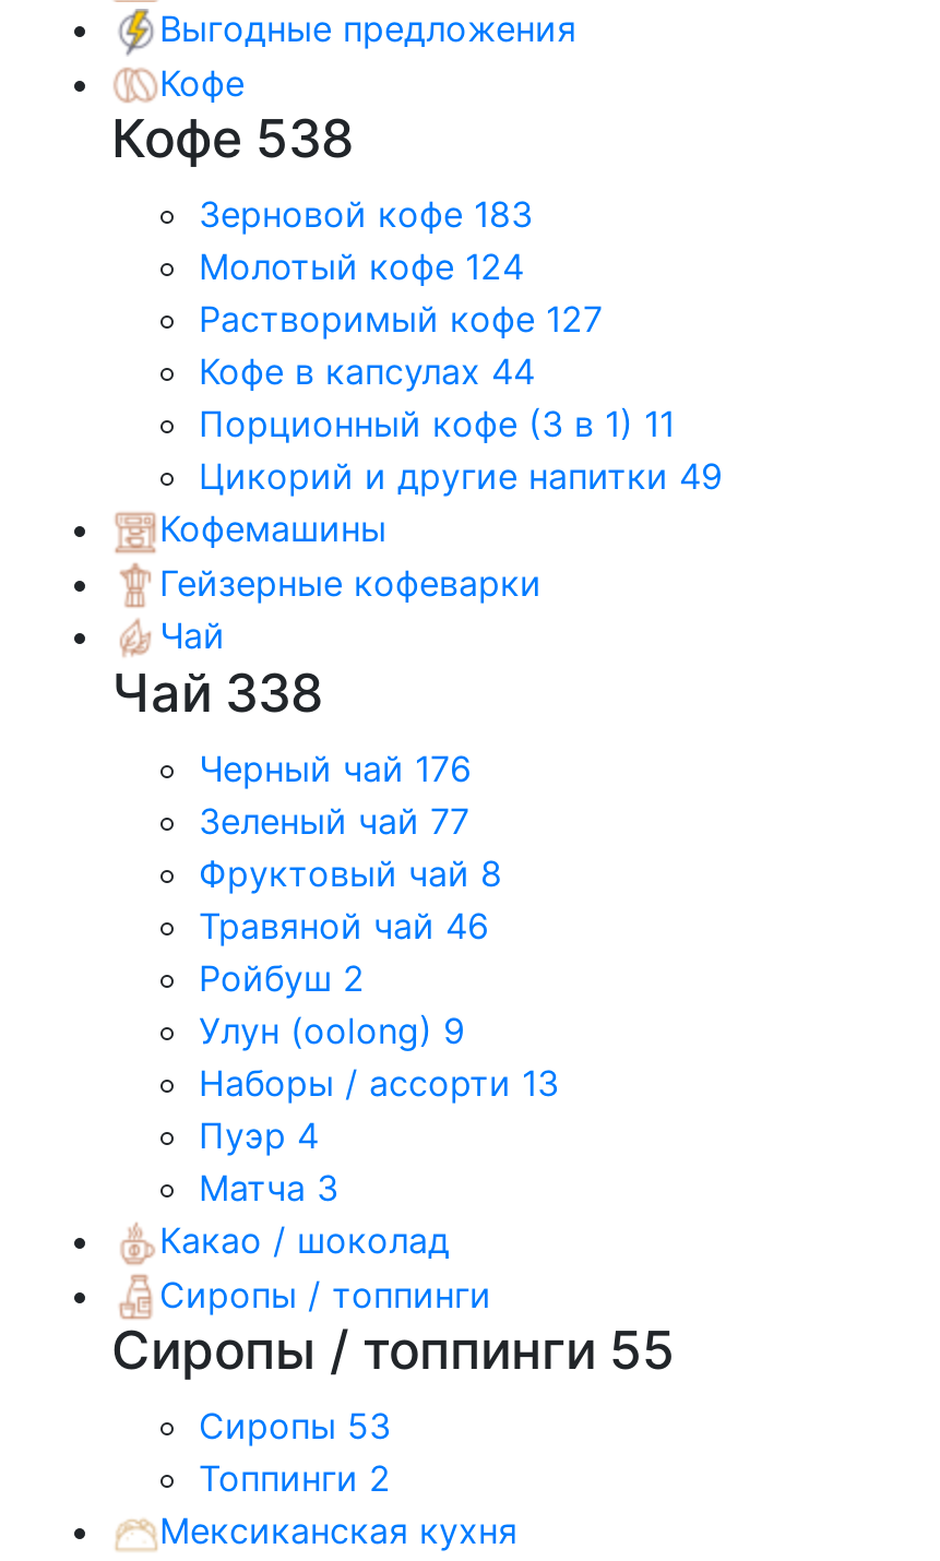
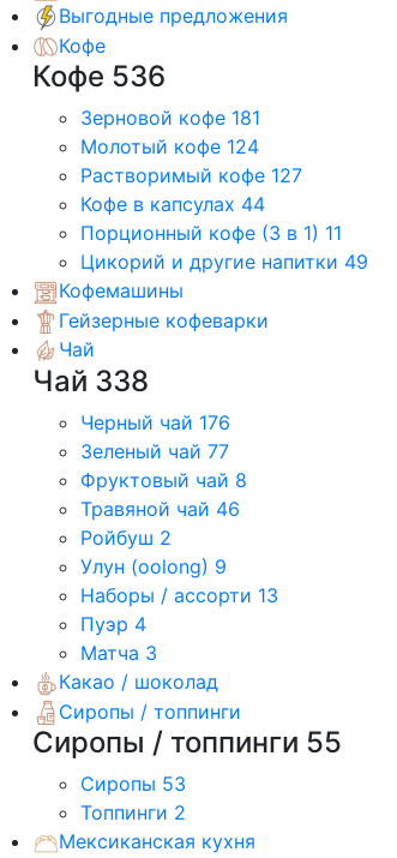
- Кофе 538
+ Кофе 536

- Зерновой кофе 183
+ Зерновой кофе 181
